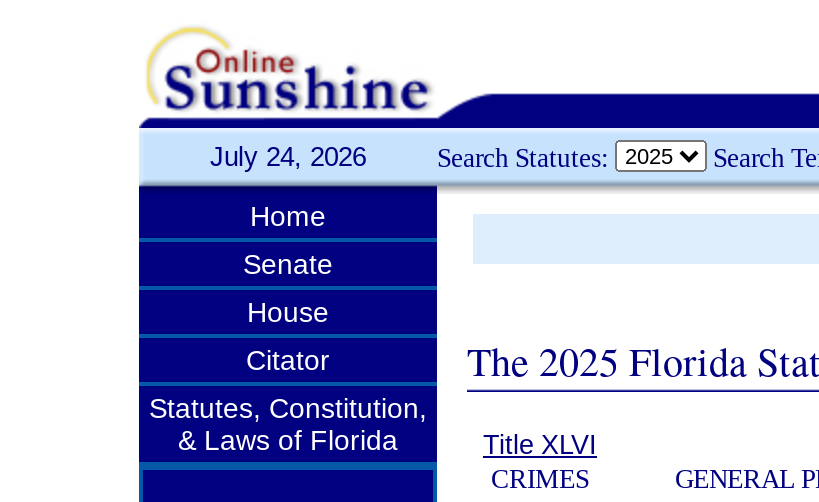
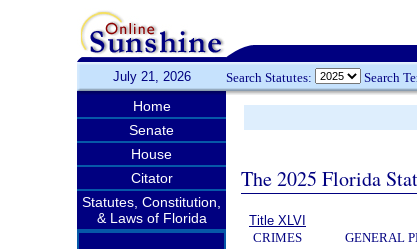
- July 24, 2026
+ July 21, 2026
